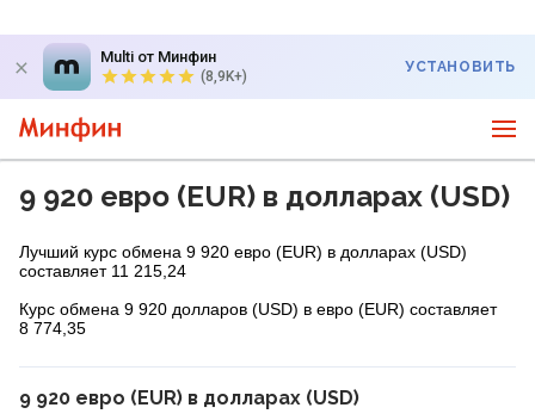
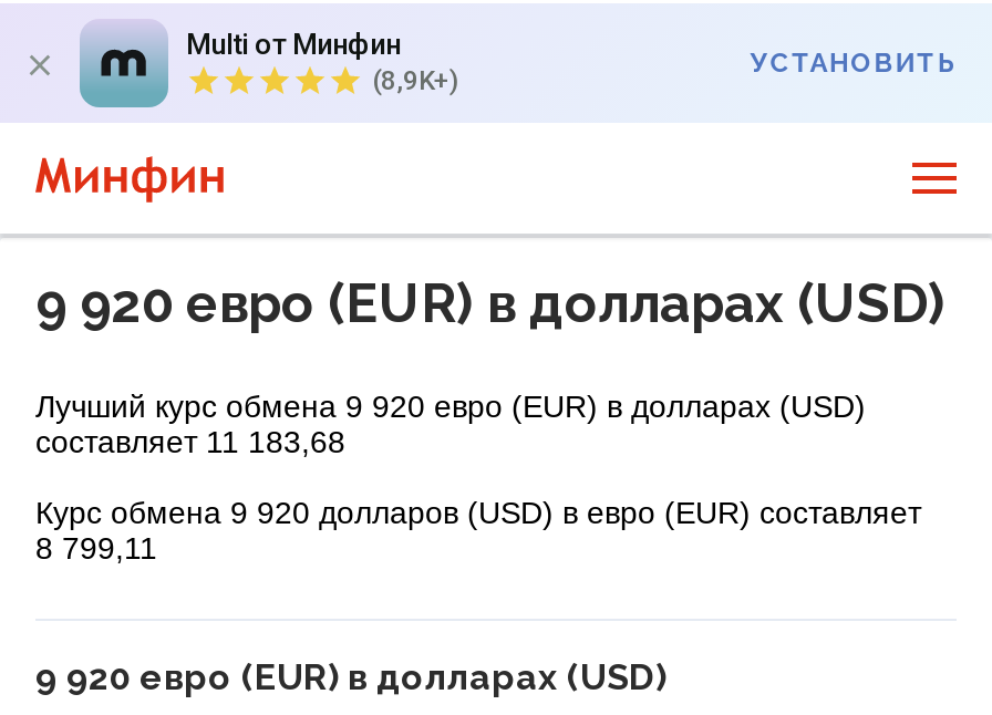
- составляет 11 215,24
+ составляет 11 183,68

- 8 774,35
+ 8 799,11
